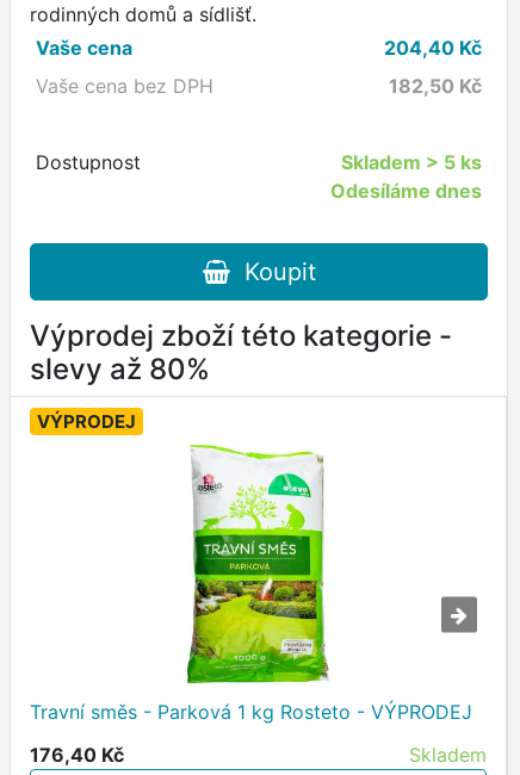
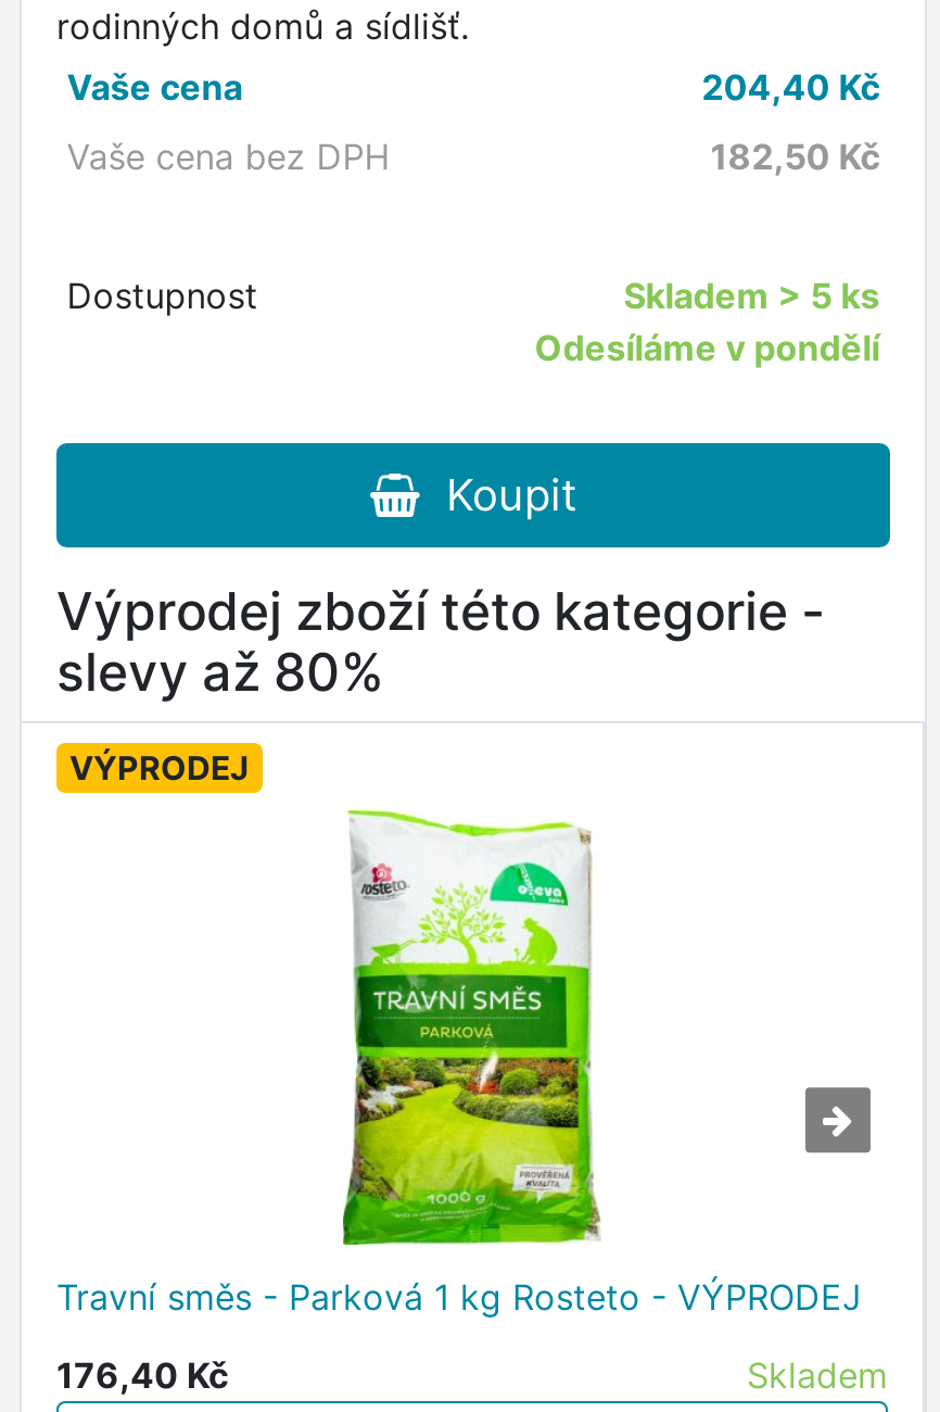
- Odesíláme dnes
+ Odesíláme v pondělí
